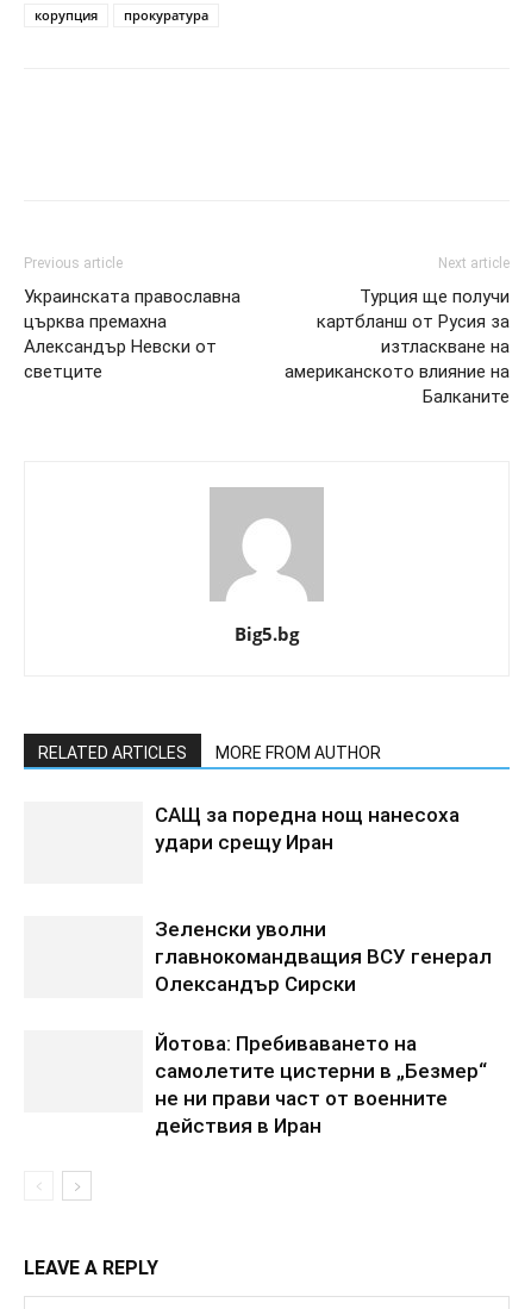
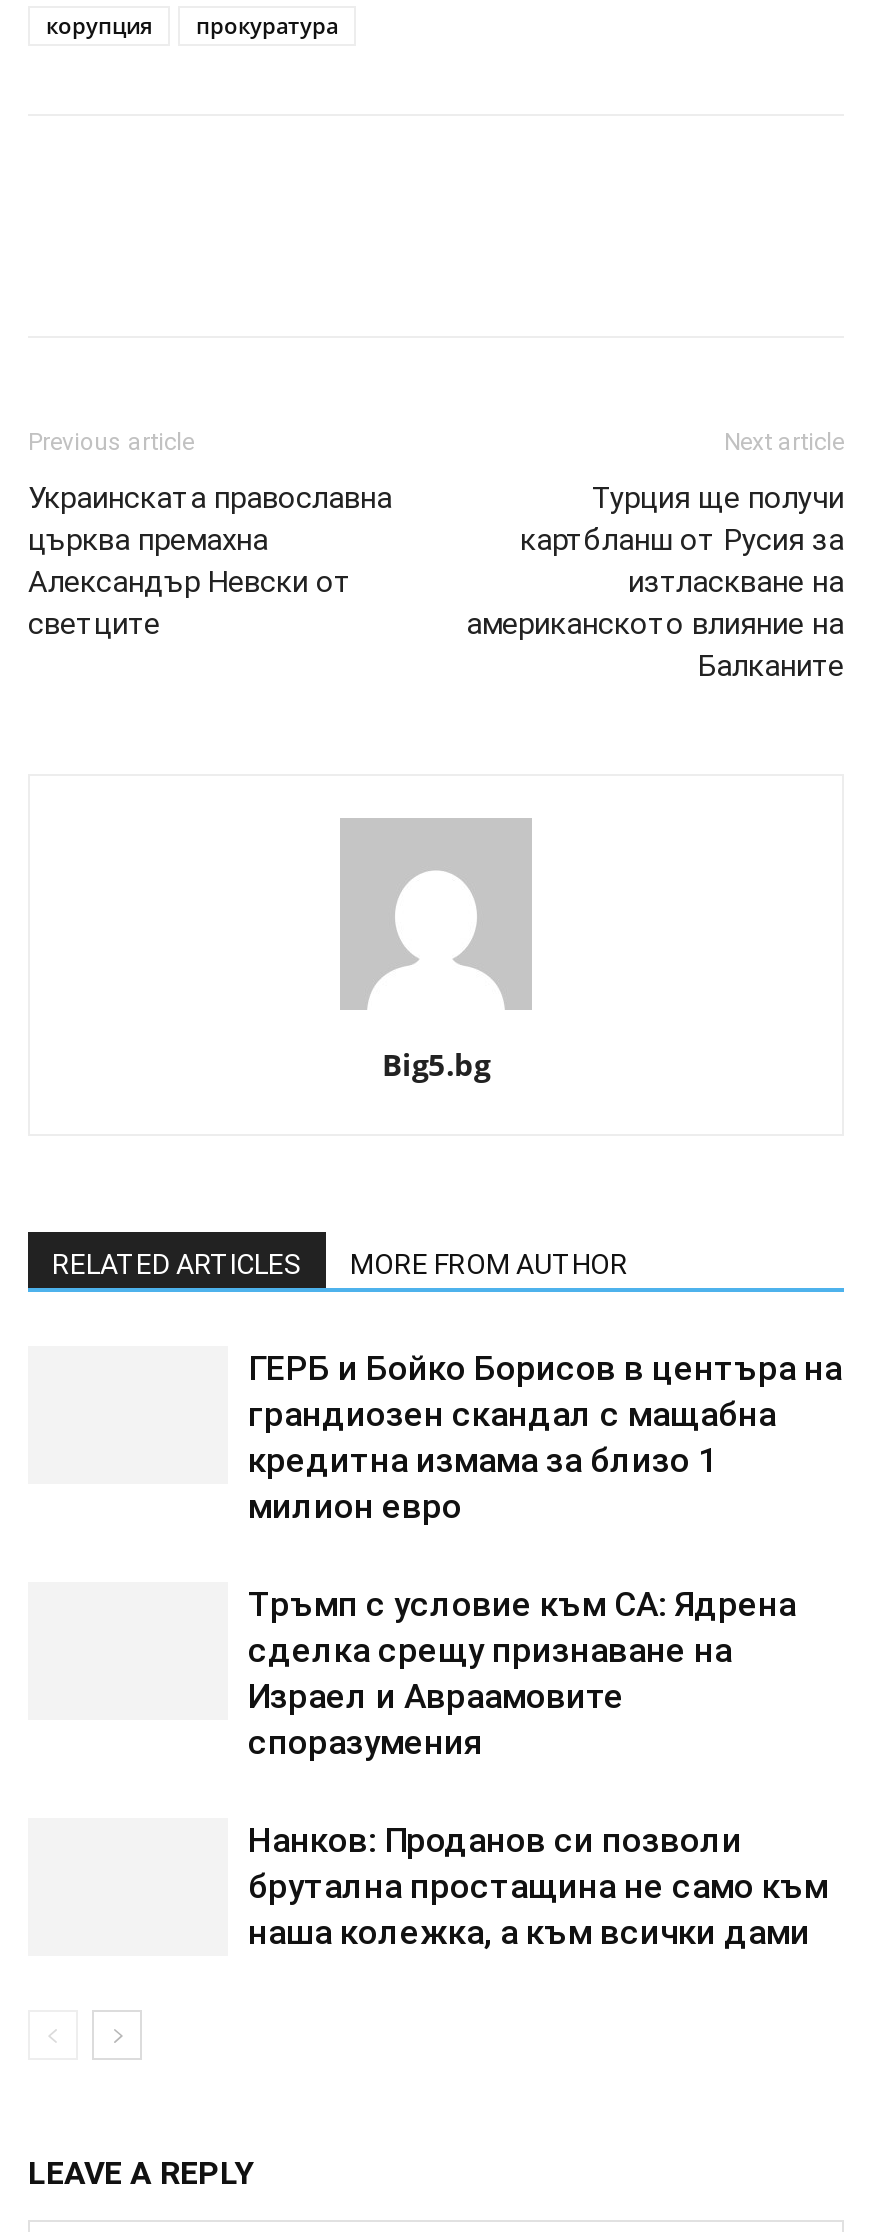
- САЩ за поредна нощ нанесоха
- удари срещу Иран
+ ГЕРБ и Бойко Борисов в центъра на
+ грандиозен скандал с мащабна
+ кредитна измама за близо 1
+ милион евро

- Зеленски уволни
- главнокомандващия ВСУ генерал
- Олександър Сирски
+ Тръмп с условие към СА: Ядрена
+ сделка срещу признаване на
+ Израел и Авраамовите
+ споразумения

- Йотова: Пребиваването на
- самолетите цистерни в „Безмер“
- не ни прави част от военните
- действия в Иран
+ Нанков: Проданов си позволи
+ брутална простащина не само към
+ наша колежка, а към всички дами
